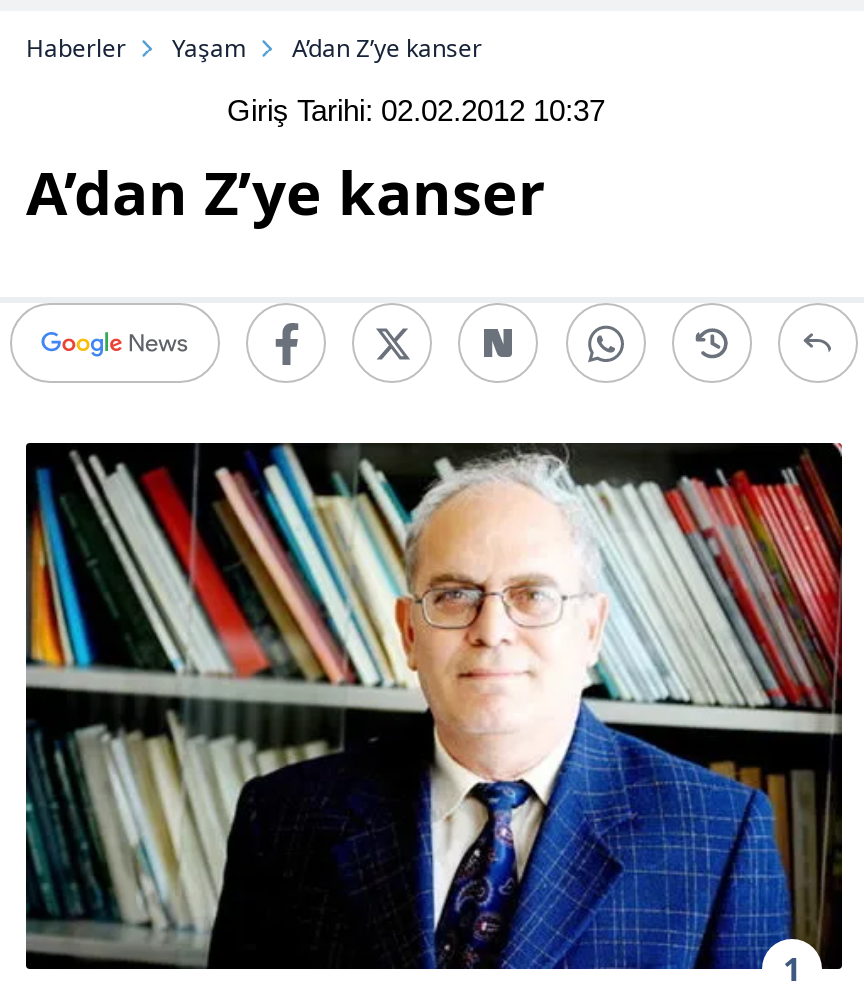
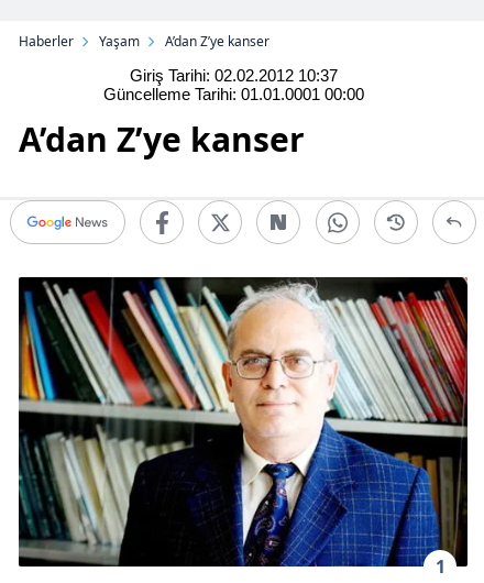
+ Güncelleme Tarihi: 01.01.0001 00:00
